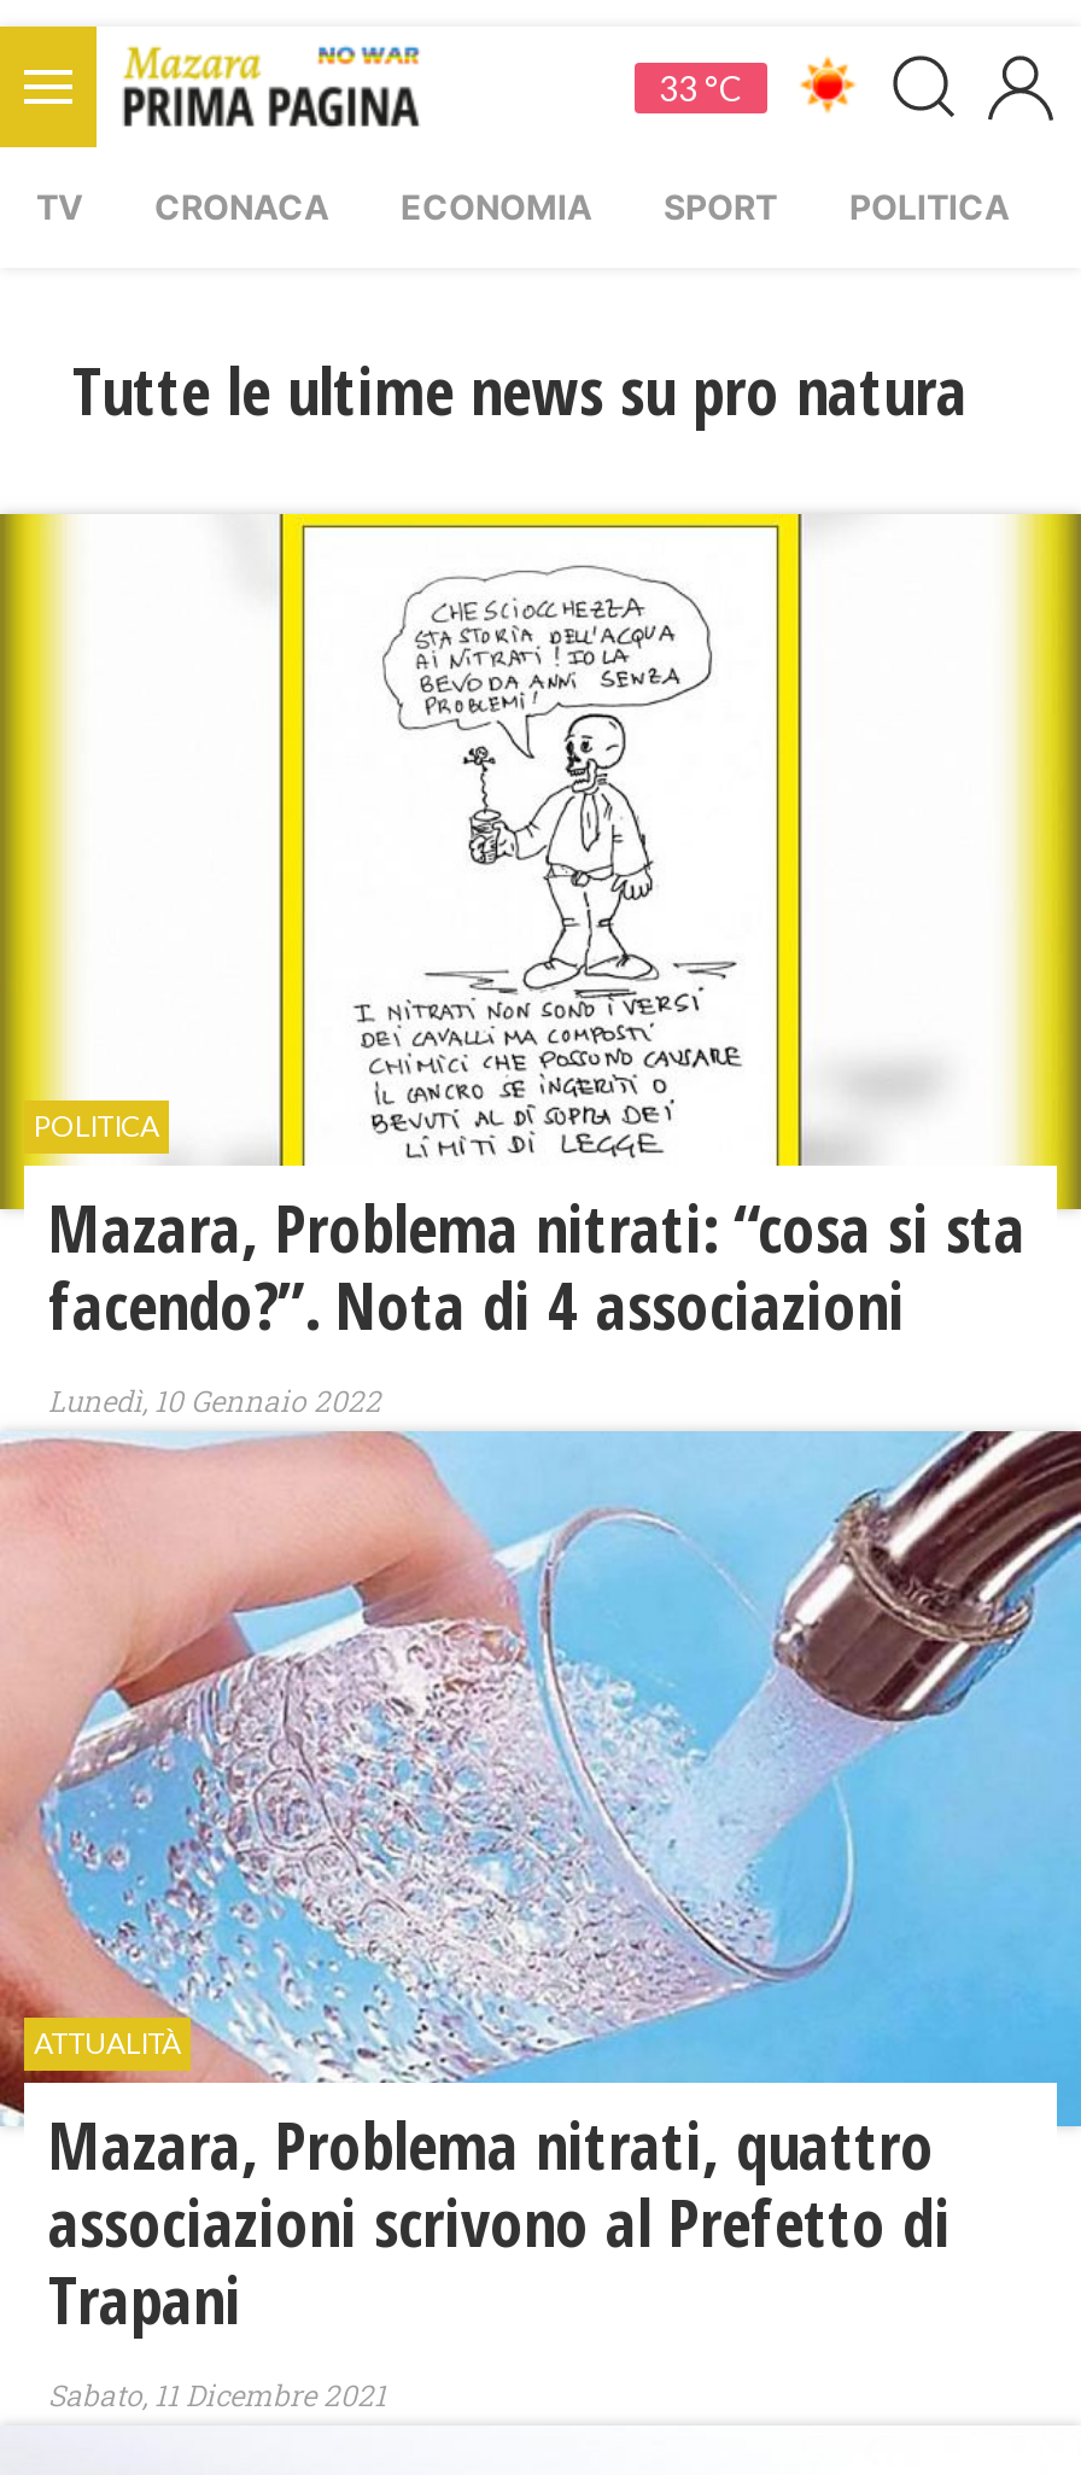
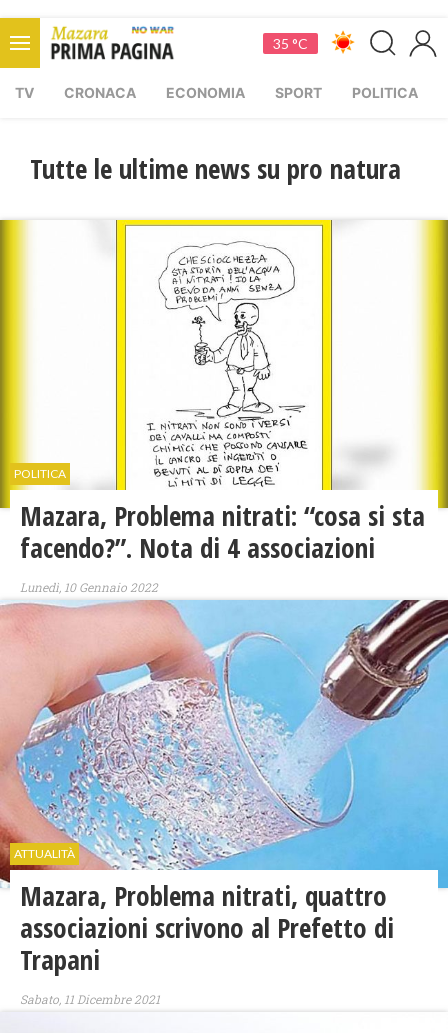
- 33 °C
+ 35 °C
